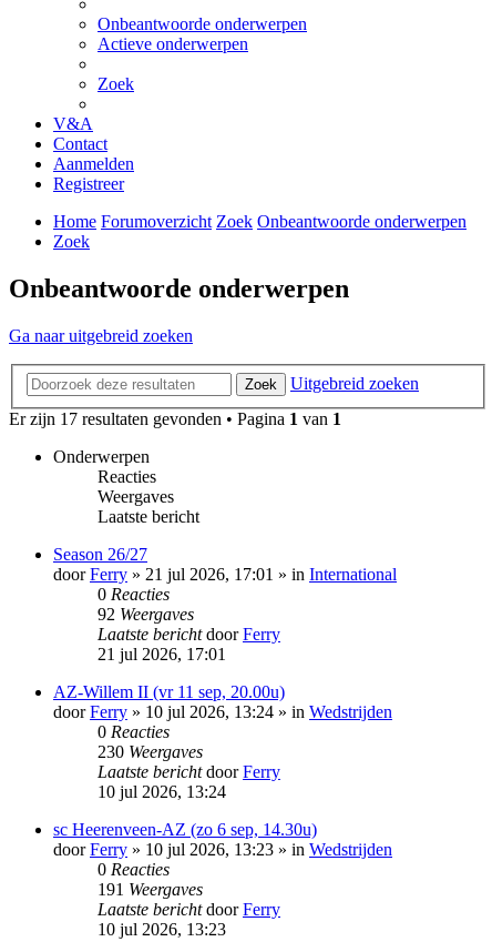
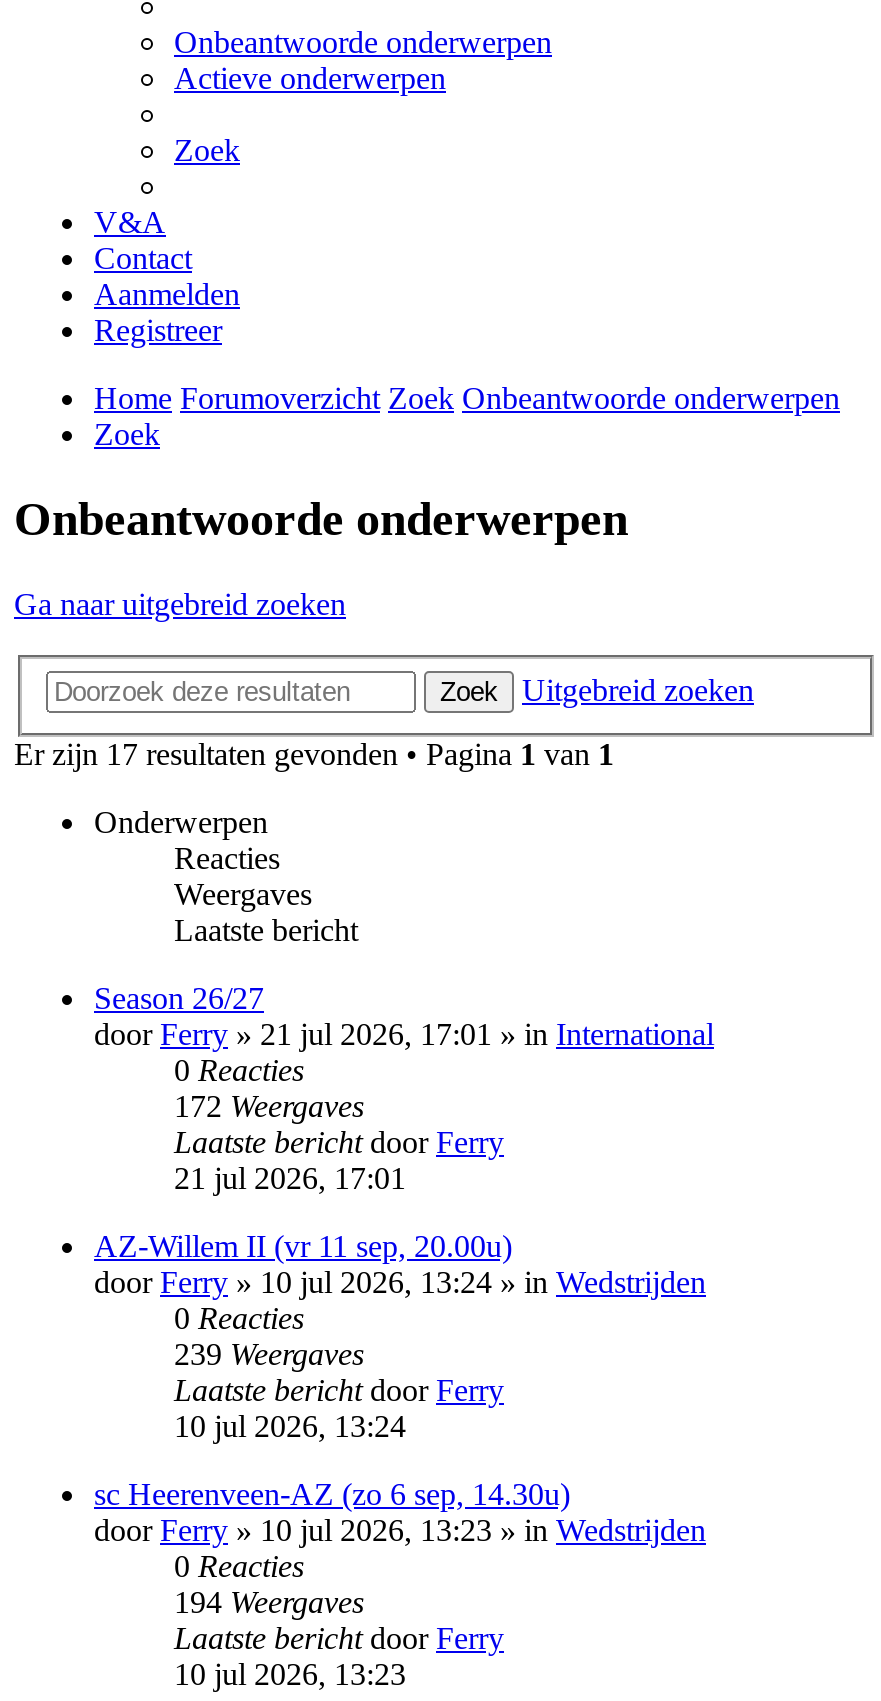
- 92 Weergaves
+ 172 Weergaves

- 230 Weergaves
+ 239 Weergaves

- 191 Weergaves
+ 194 Weergaves
